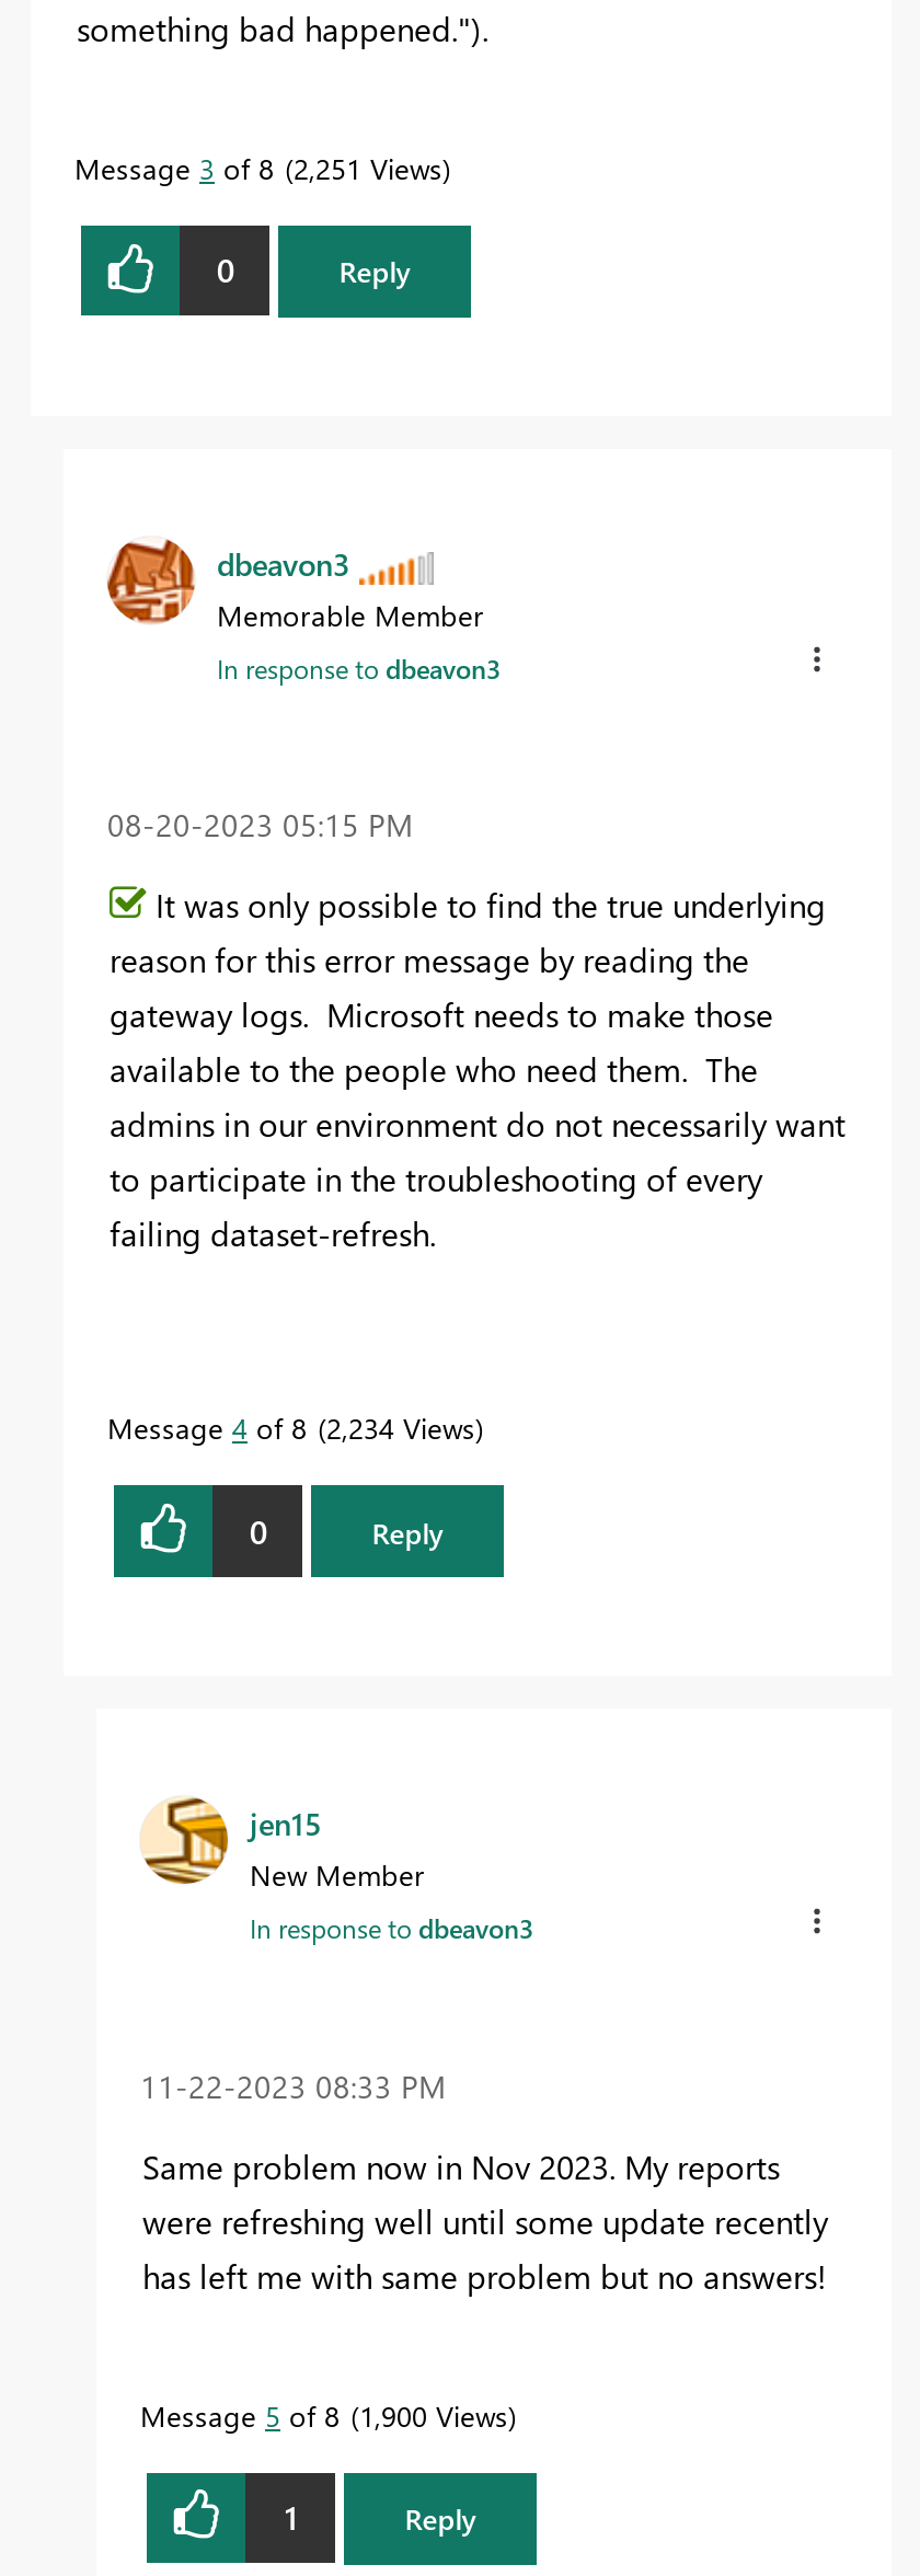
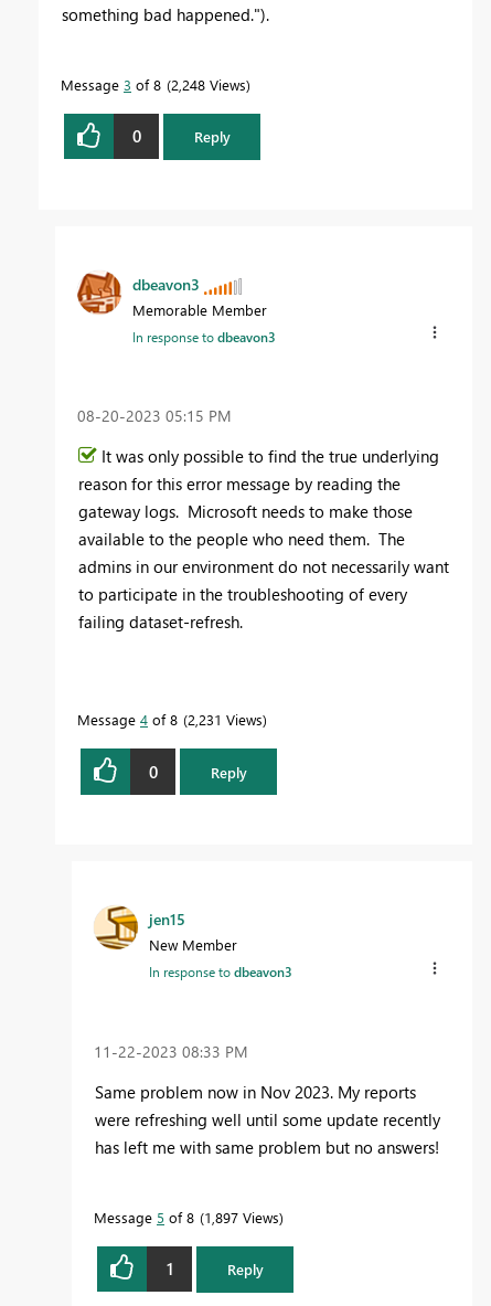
- Message 3 of 8 2,251 Views
+ Message 3 of 8 2,248 Views

- Message 4 of 8 2,234 Views
+ Message 4 of 8 2,231 Views

- Message 5 of 8 1,900 Views
+ Message 5 of 8 1,897 Views
